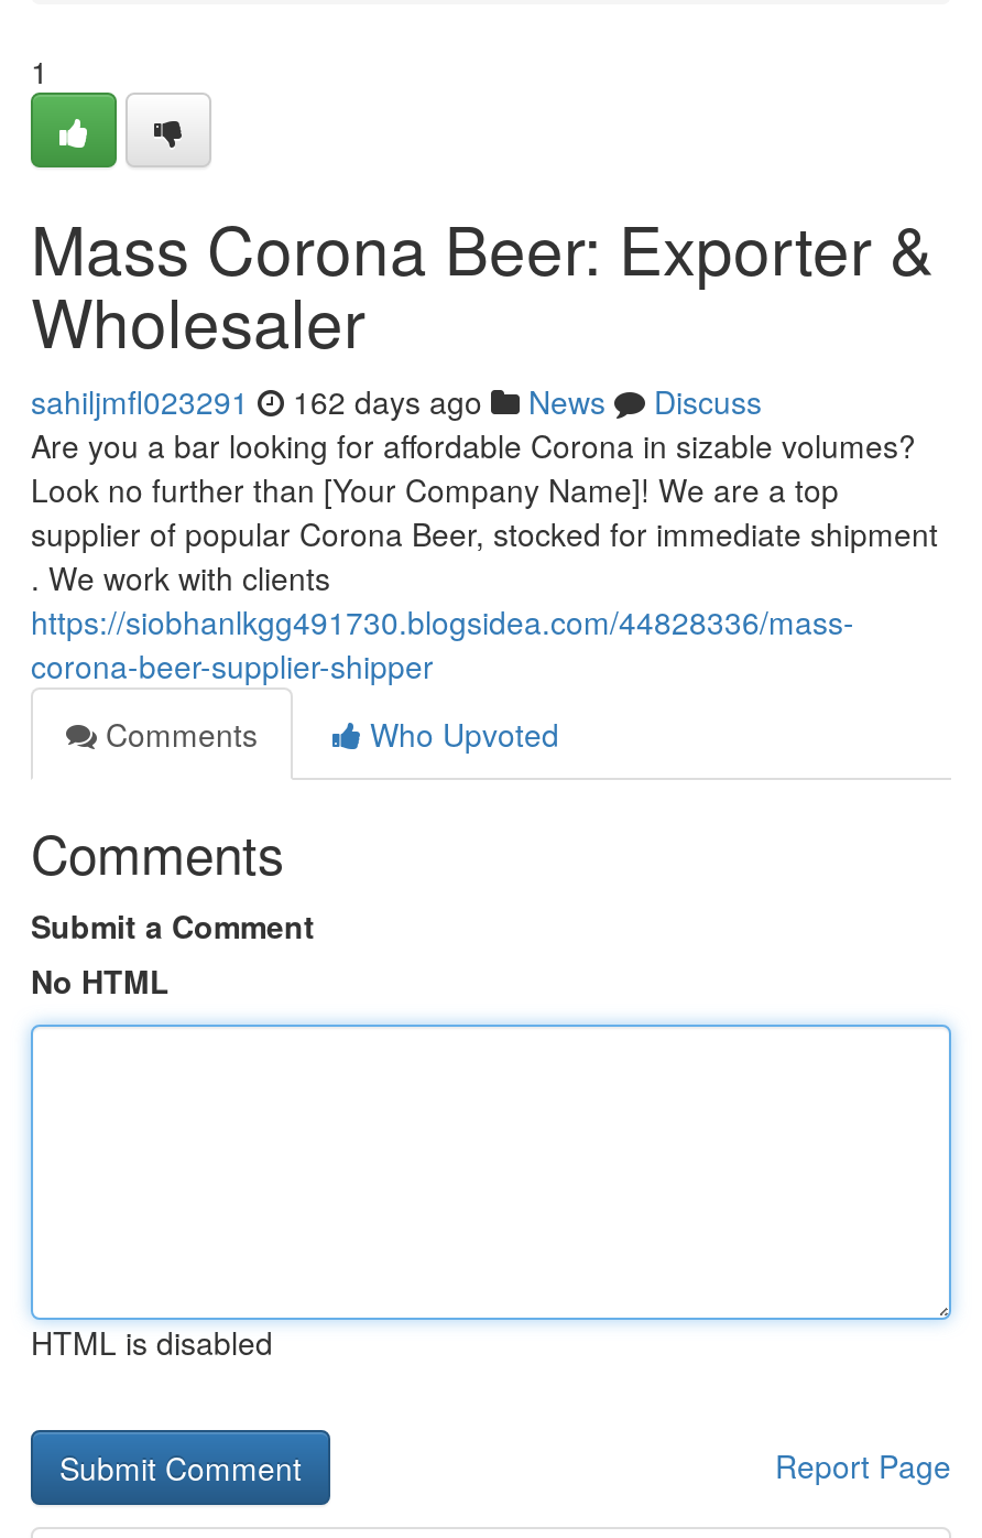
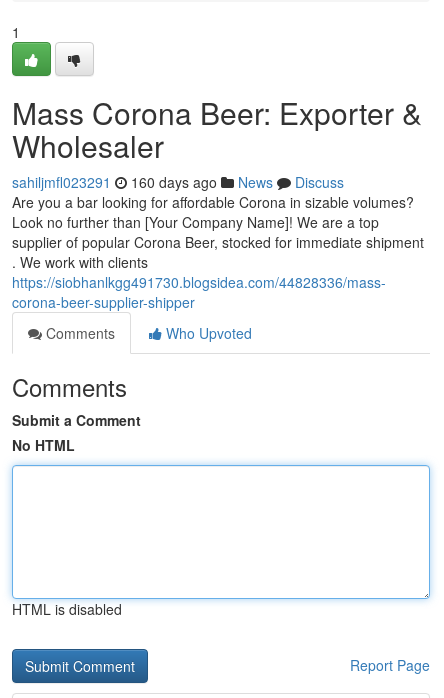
- sahiljmfl023291 162 days ago News Discuss
+ sahiljmfl023291 160 days ago News Discuss
